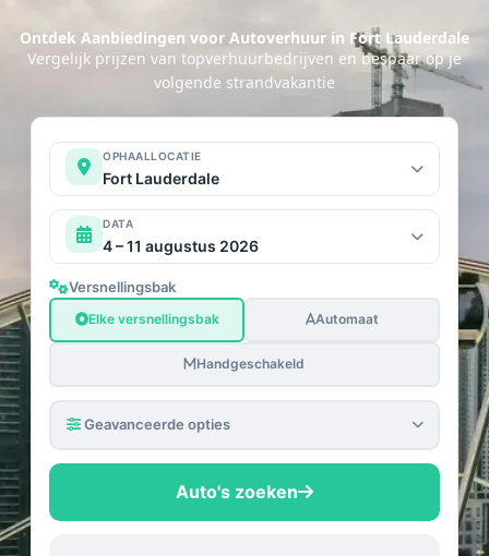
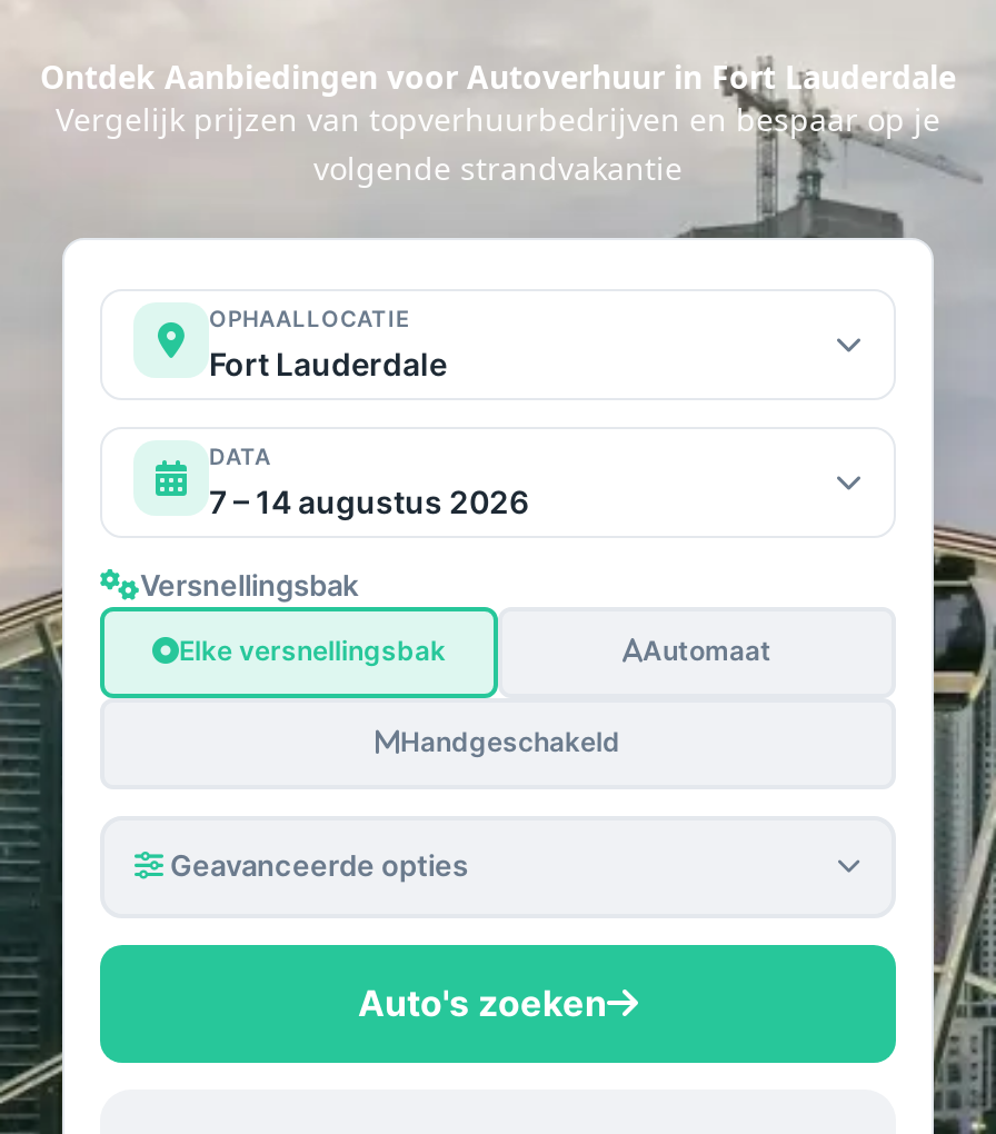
- 4 – 11 augustus 2026
+ 7 – 14 augustus 2026
